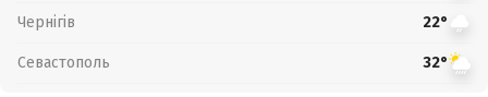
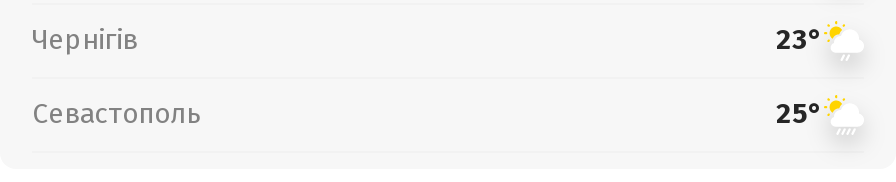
- 22°
+ 23°

- 32°
+ 25°
